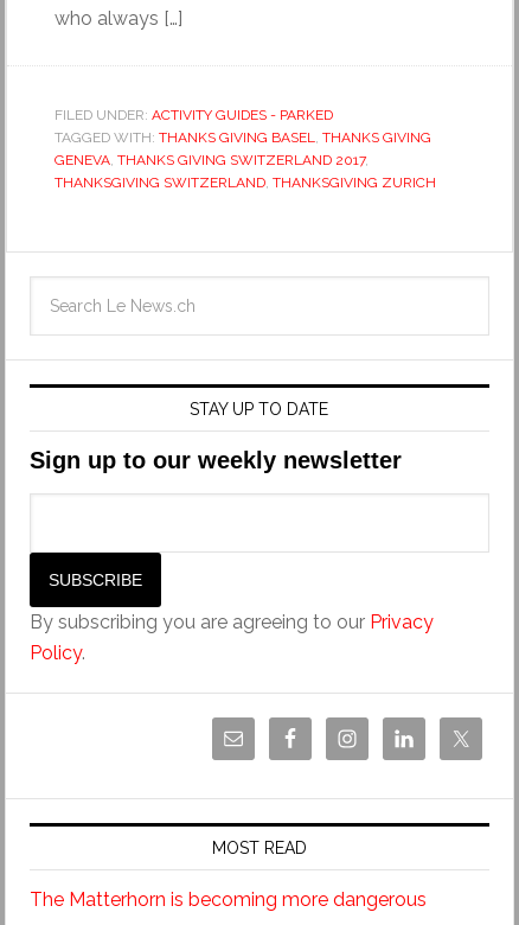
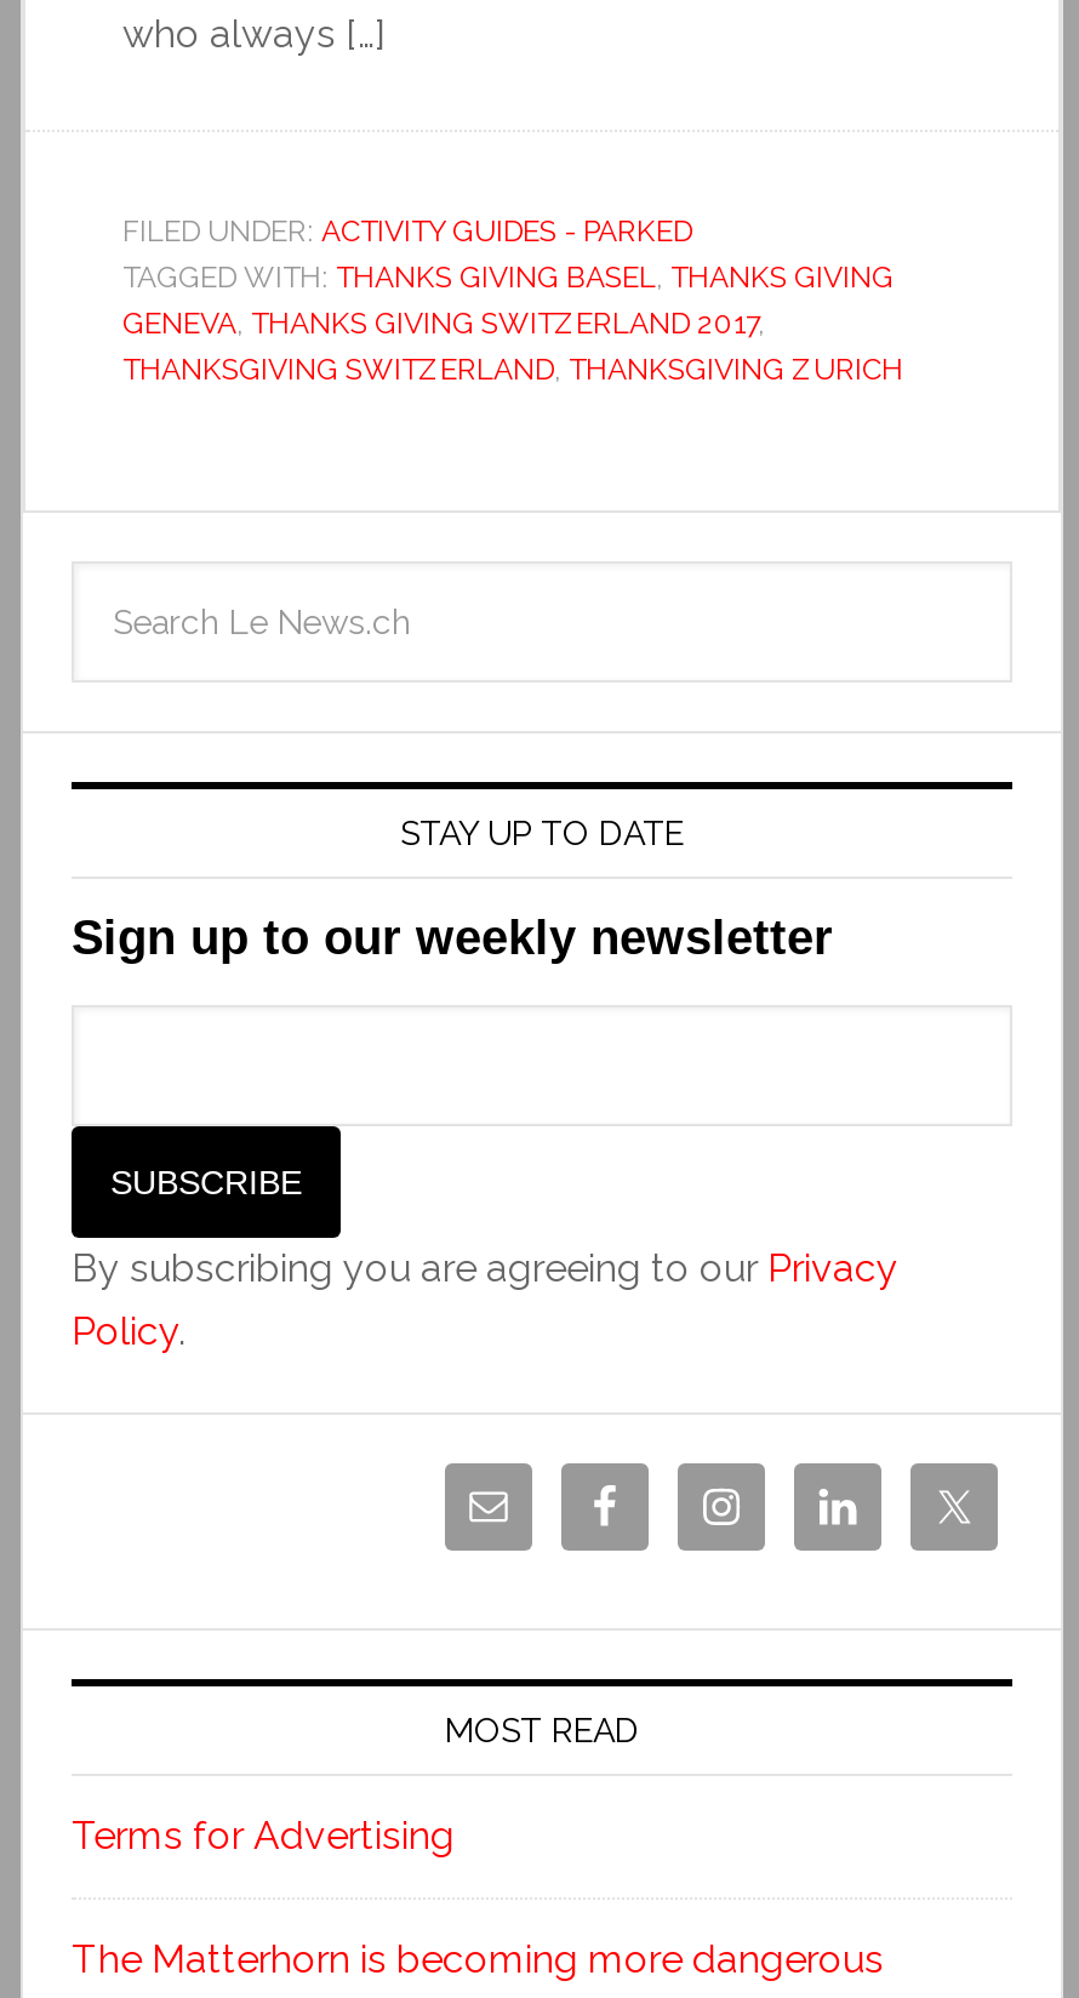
+ Terms for Advertising
